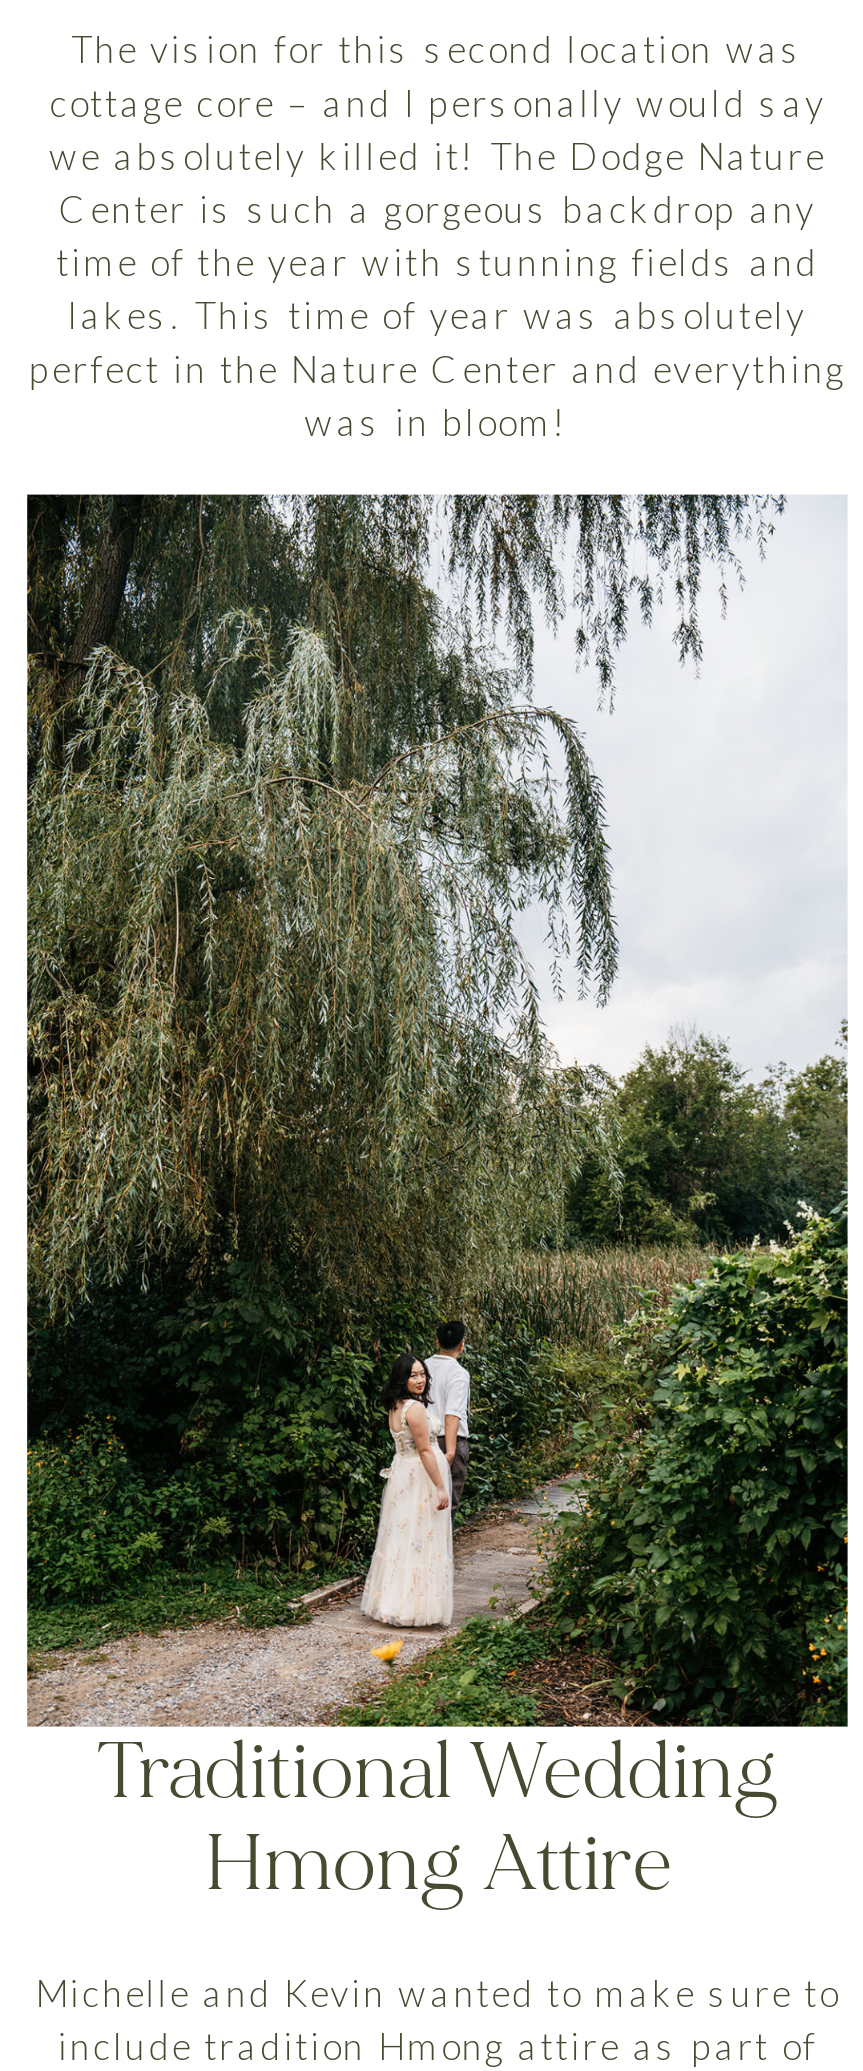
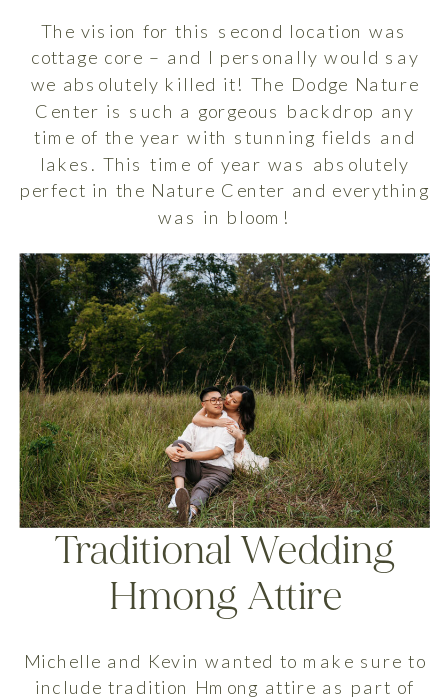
- [image]
+ [image]
